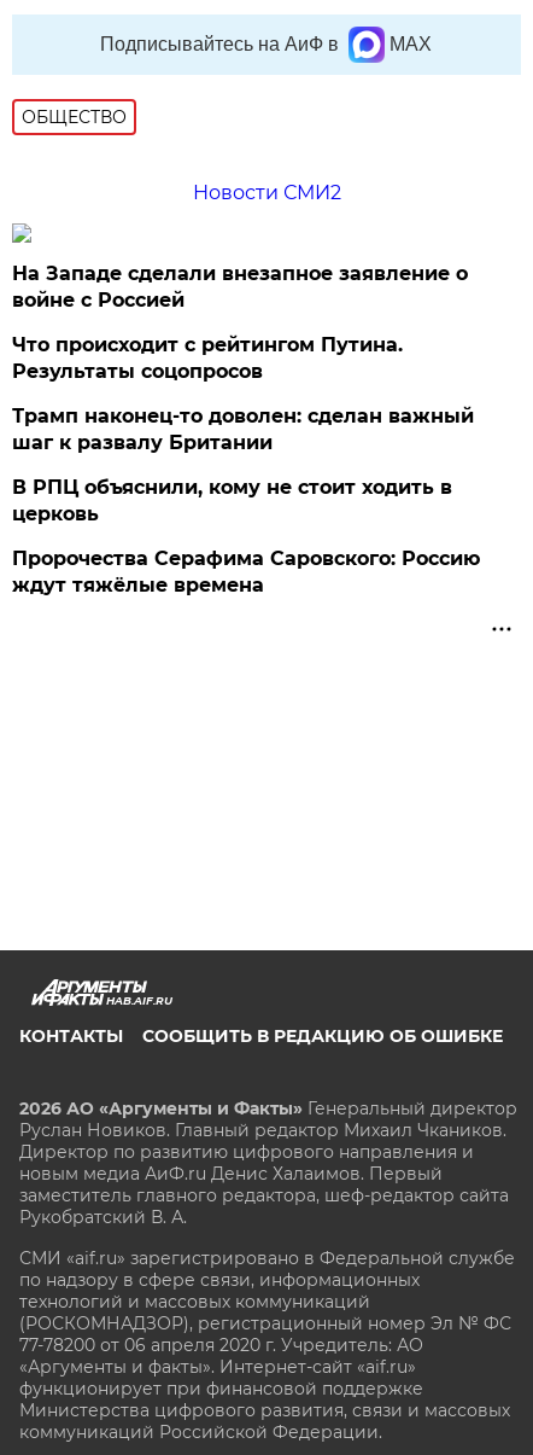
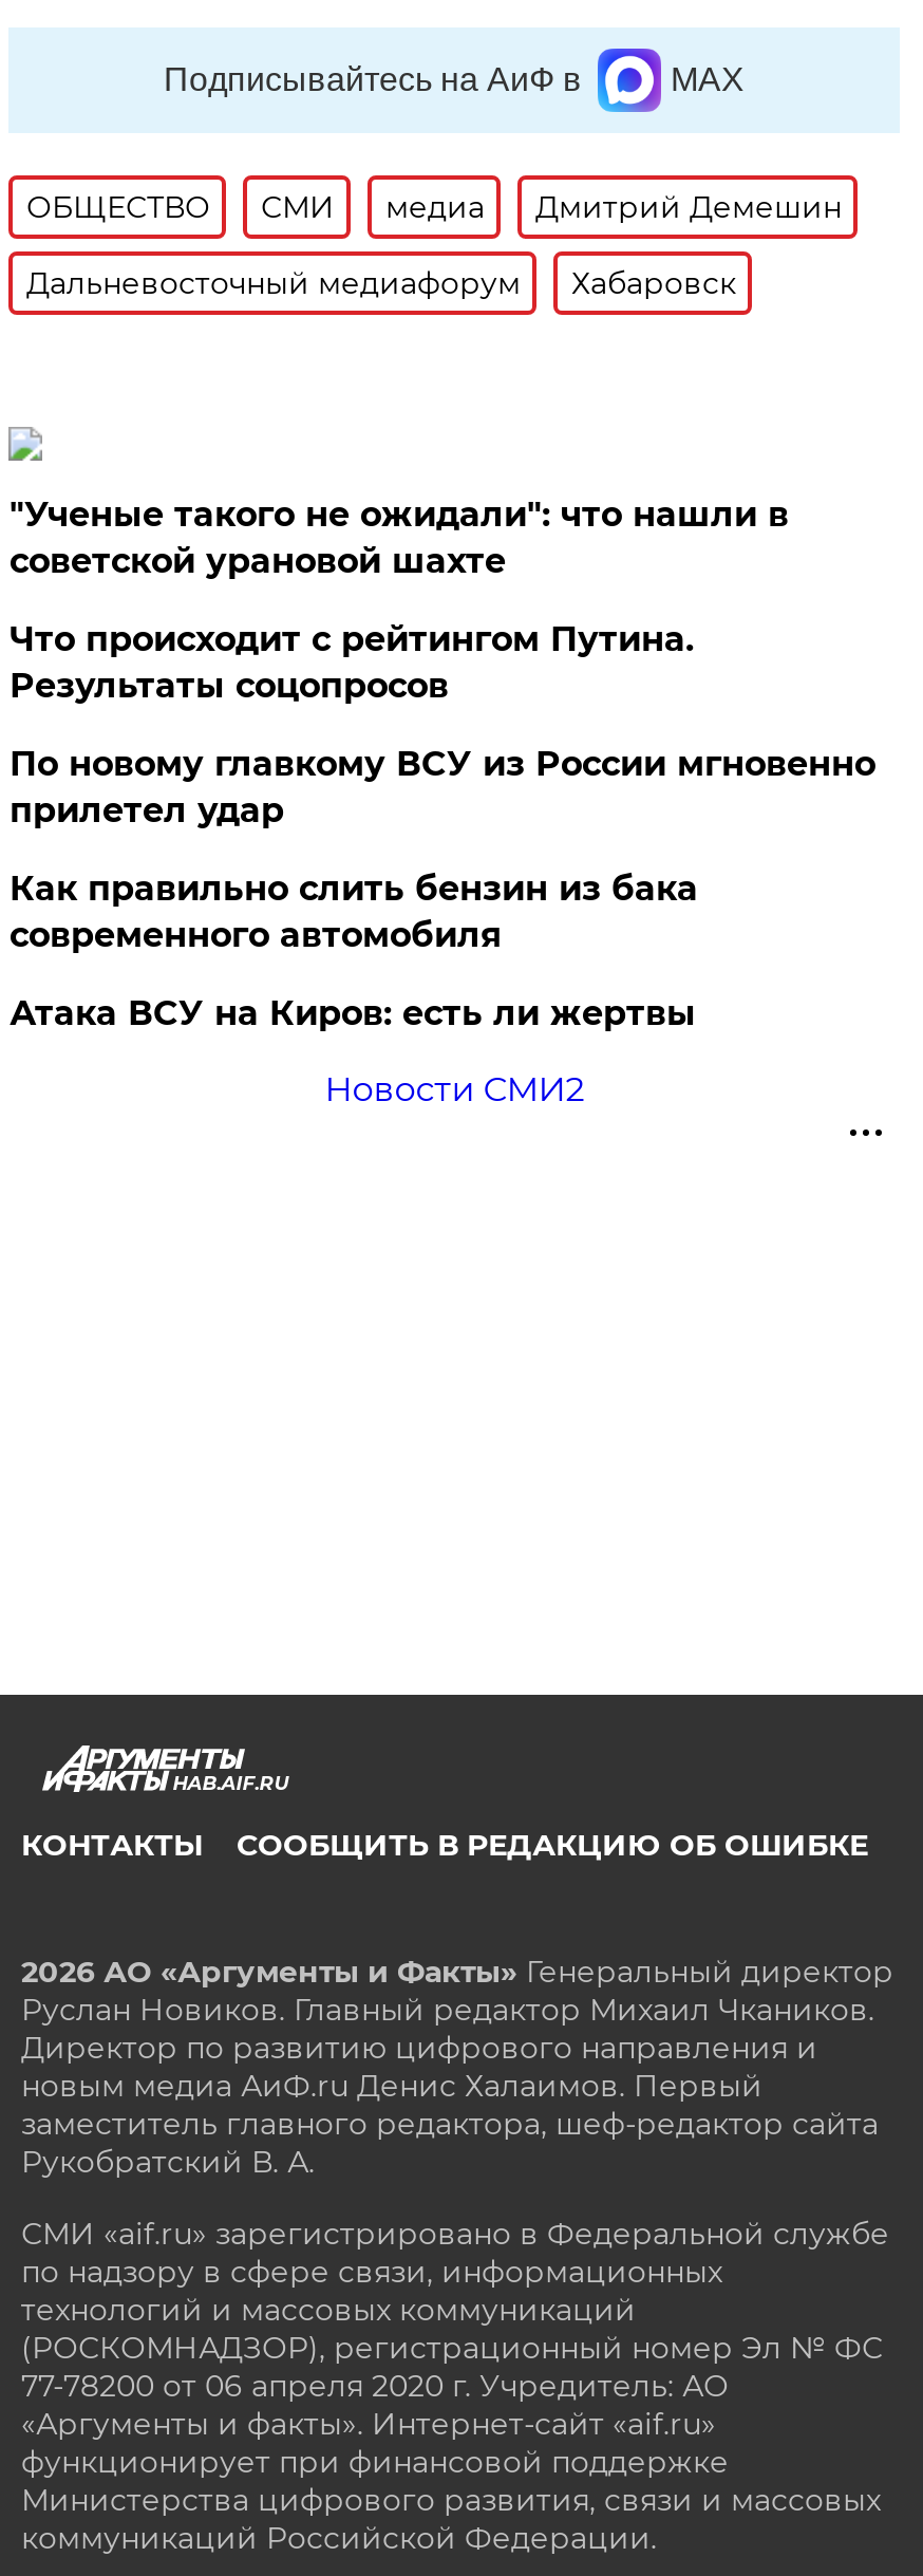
- Новости СМИ2
+ СМИ
+ медиа
+ Дмитрий Демешин
+ Дальневосточный медиафорум
+ Хабаровск

- На Западе сделали внезапное заявление о
- войне с Россией
+ "Ученые такого не ожидали": что нашли в
+ советской урановой шахте

- Трамп наконец-то доволен: сделан важный
- шаг к развалу Британии
- В РПЦ объяснили, кому не стоит ходить в
- церковь
- Пророчества Серафима Саровского: Россию
- ждут тяжёлые времена
+ По новому главкому ВСУ из России мгновенно
+ прилетел удар
+ Как правильно слить бензин из бака
+ современного автомобиля
+ Атака ВСУ на Киров: есть ли жертвы
+ Новости СМИ2
